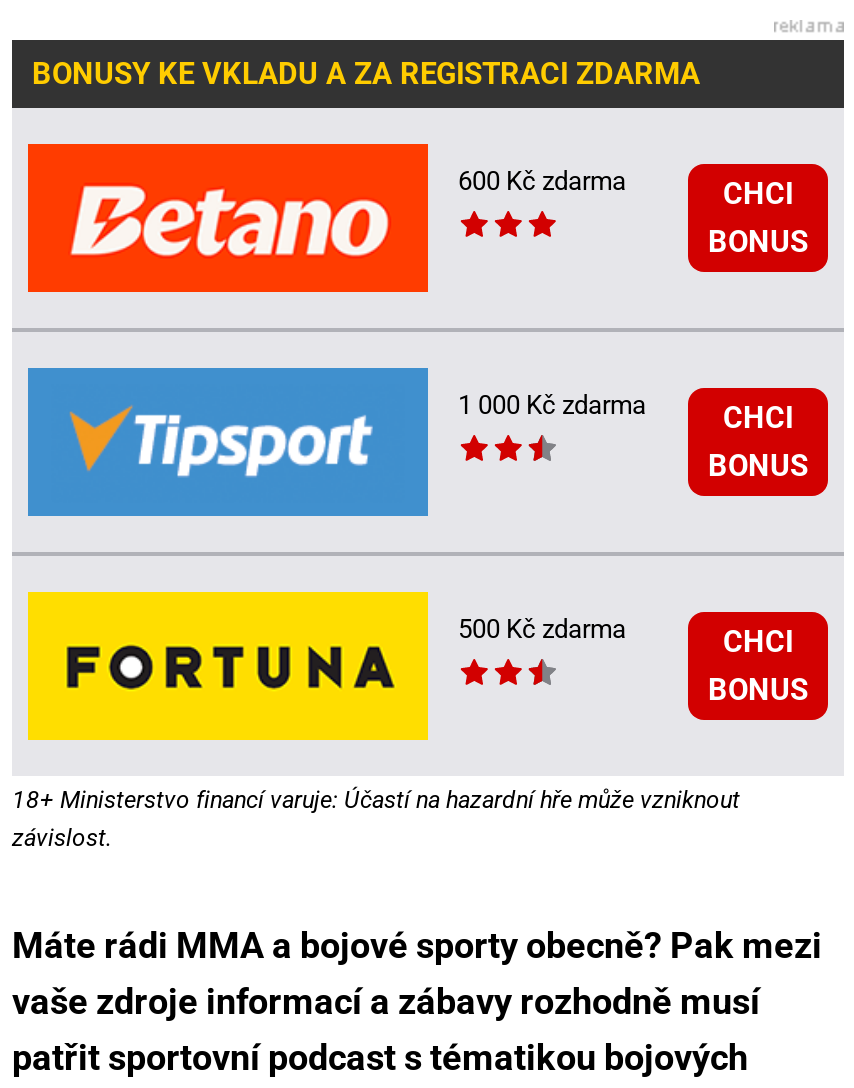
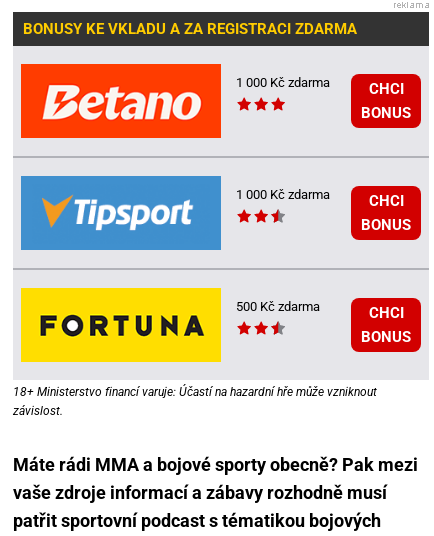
- 600 Kč zdarma
+ 1 000 Kč zdarma
